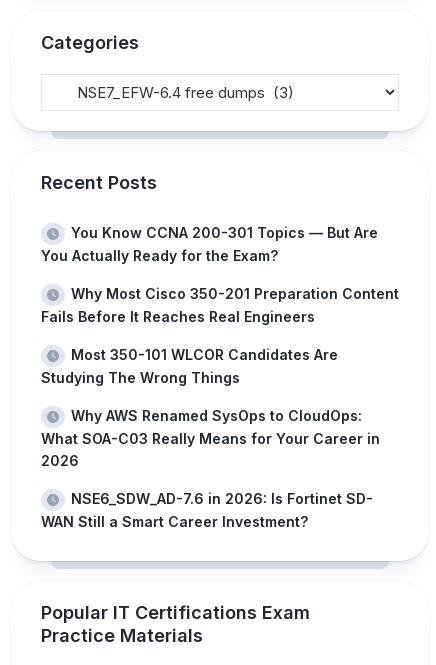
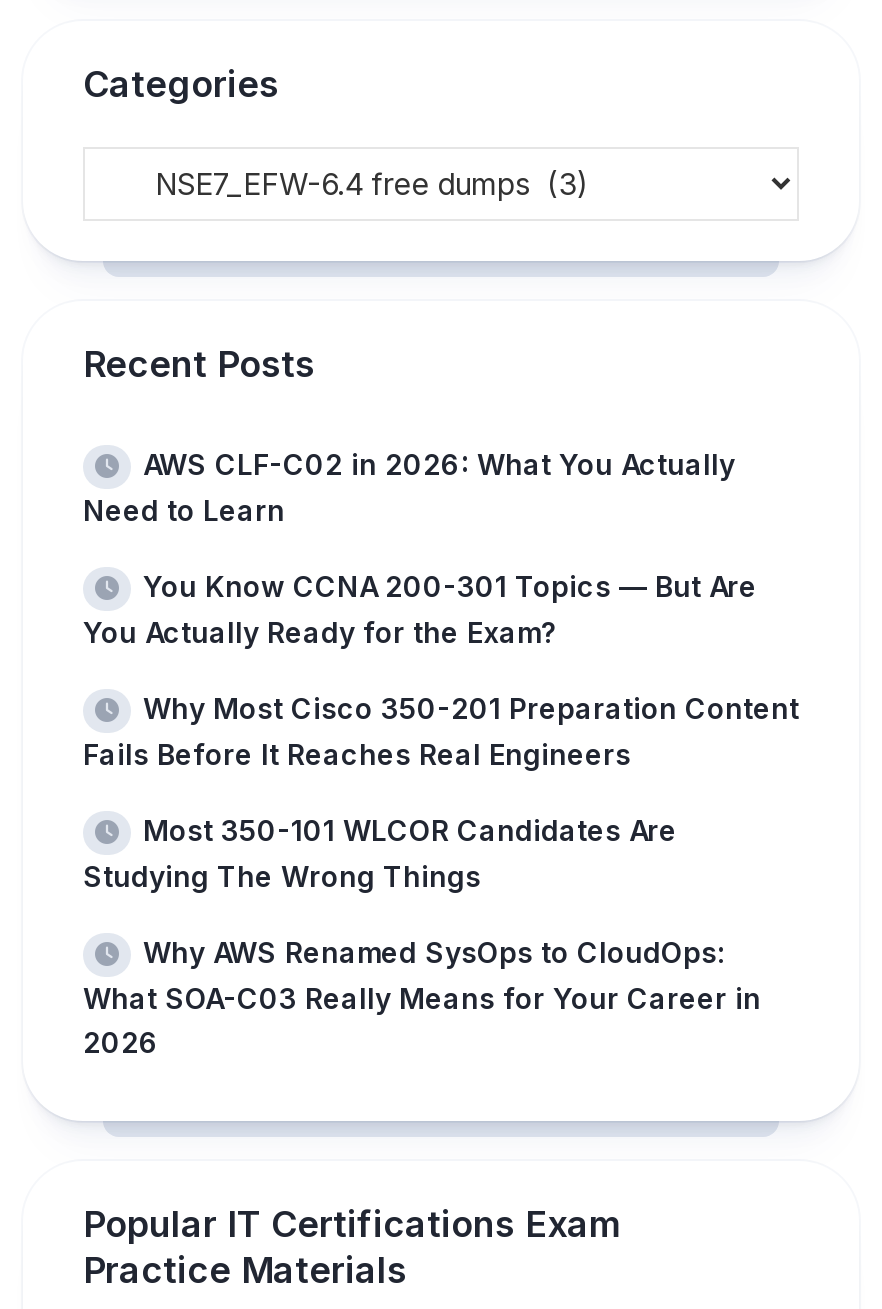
+ AWS CLF-C02 in 2026: What You Actually
+ Need to Learn

moved down: You Know CCNA 200-301 Topics — But Are | You Actually Ready for the Exam? | Why Most Cisco 350-201 Preparation Content | ... | What SOA-C03 Really Means for Your Career in | 2026

- NSE6_SDW_AD-7.6 in 2026: Is Fortinet SD-
- WAN Still a Smart Career Investment?
